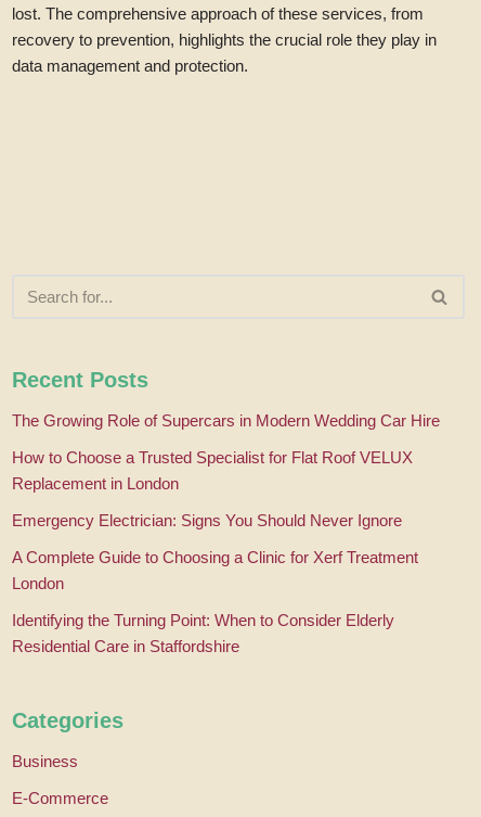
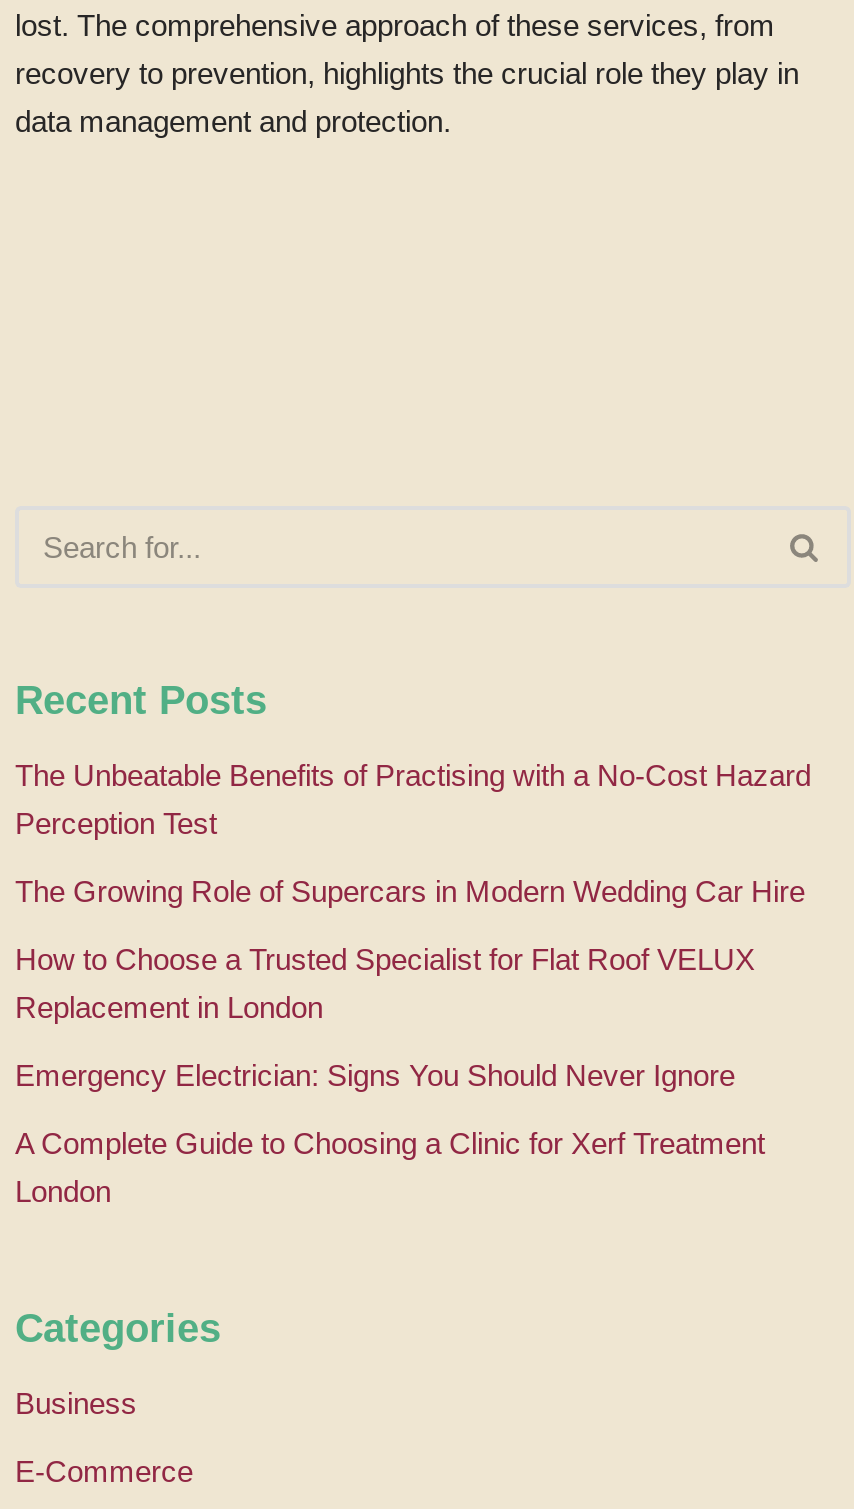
+ The Unbeatable Benefits of Practising with a No-Cost Hazard
+ Perception Test

moved down: The Growing Role of Supercars in Modern Wedding Car Hire | How to Choose a Trusted Specialist for Flat Roof VELUX | Replacement in London | Emergency Electrician: Signs You Should Never Ignore | A Complete Guide to Choosing a Clinic for Xerf Treatment | London

- Identifying the Turning Point: When to Consider Elderly
- Residential Care in Staffordshire
